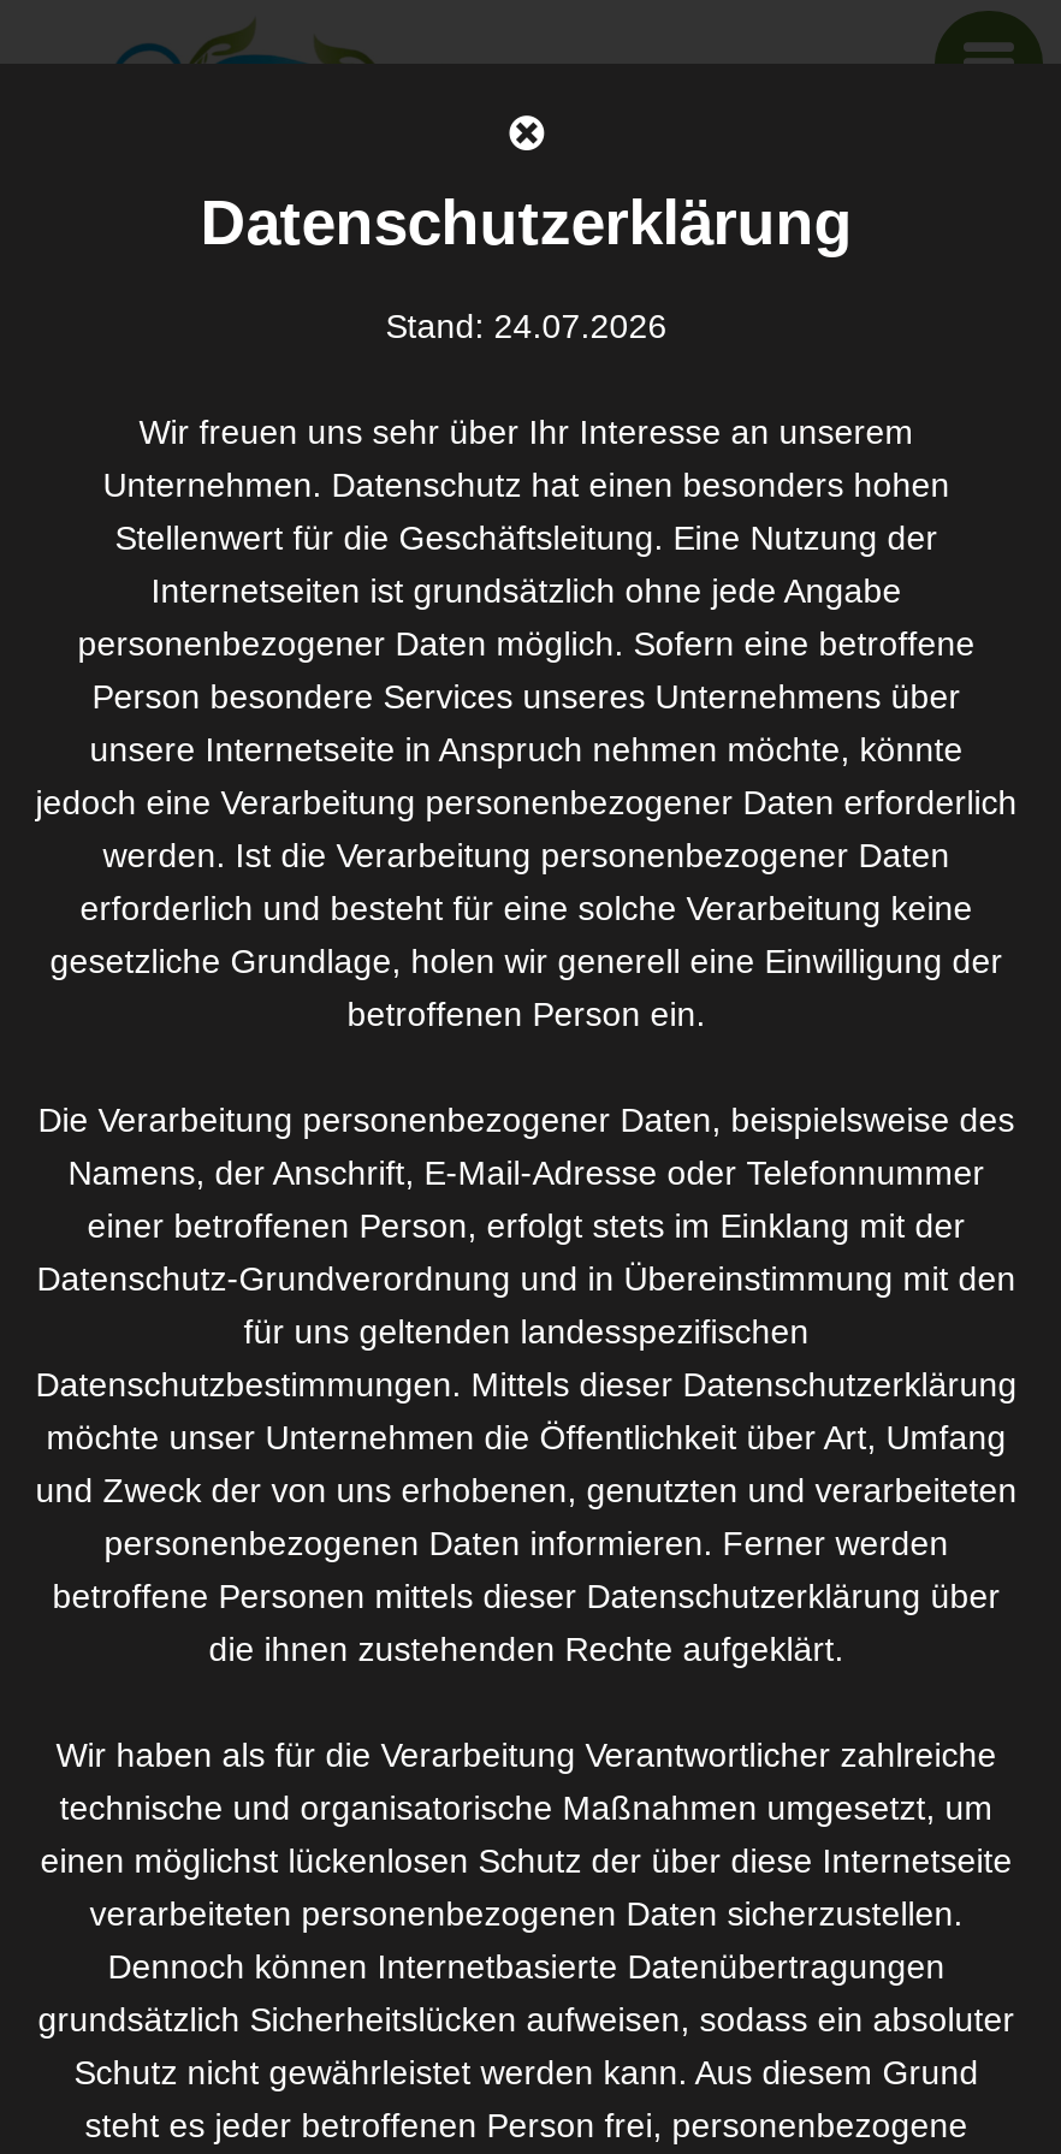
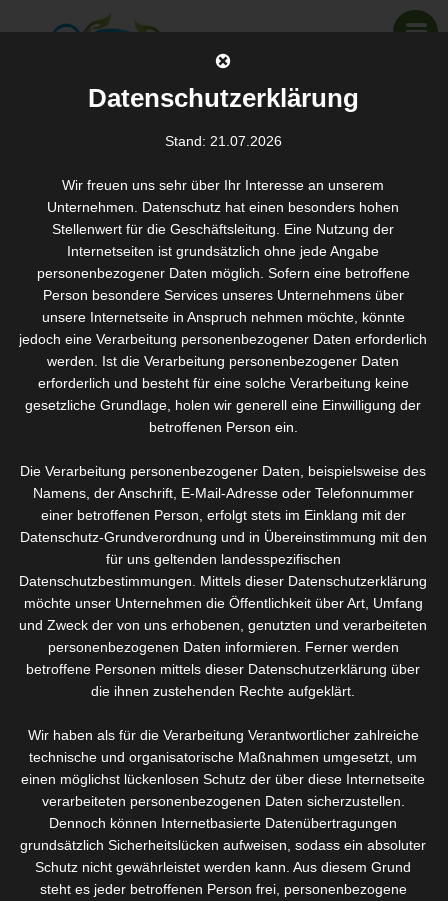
- Stand: 24.07.2026
+ Stand: 21.07.2026
